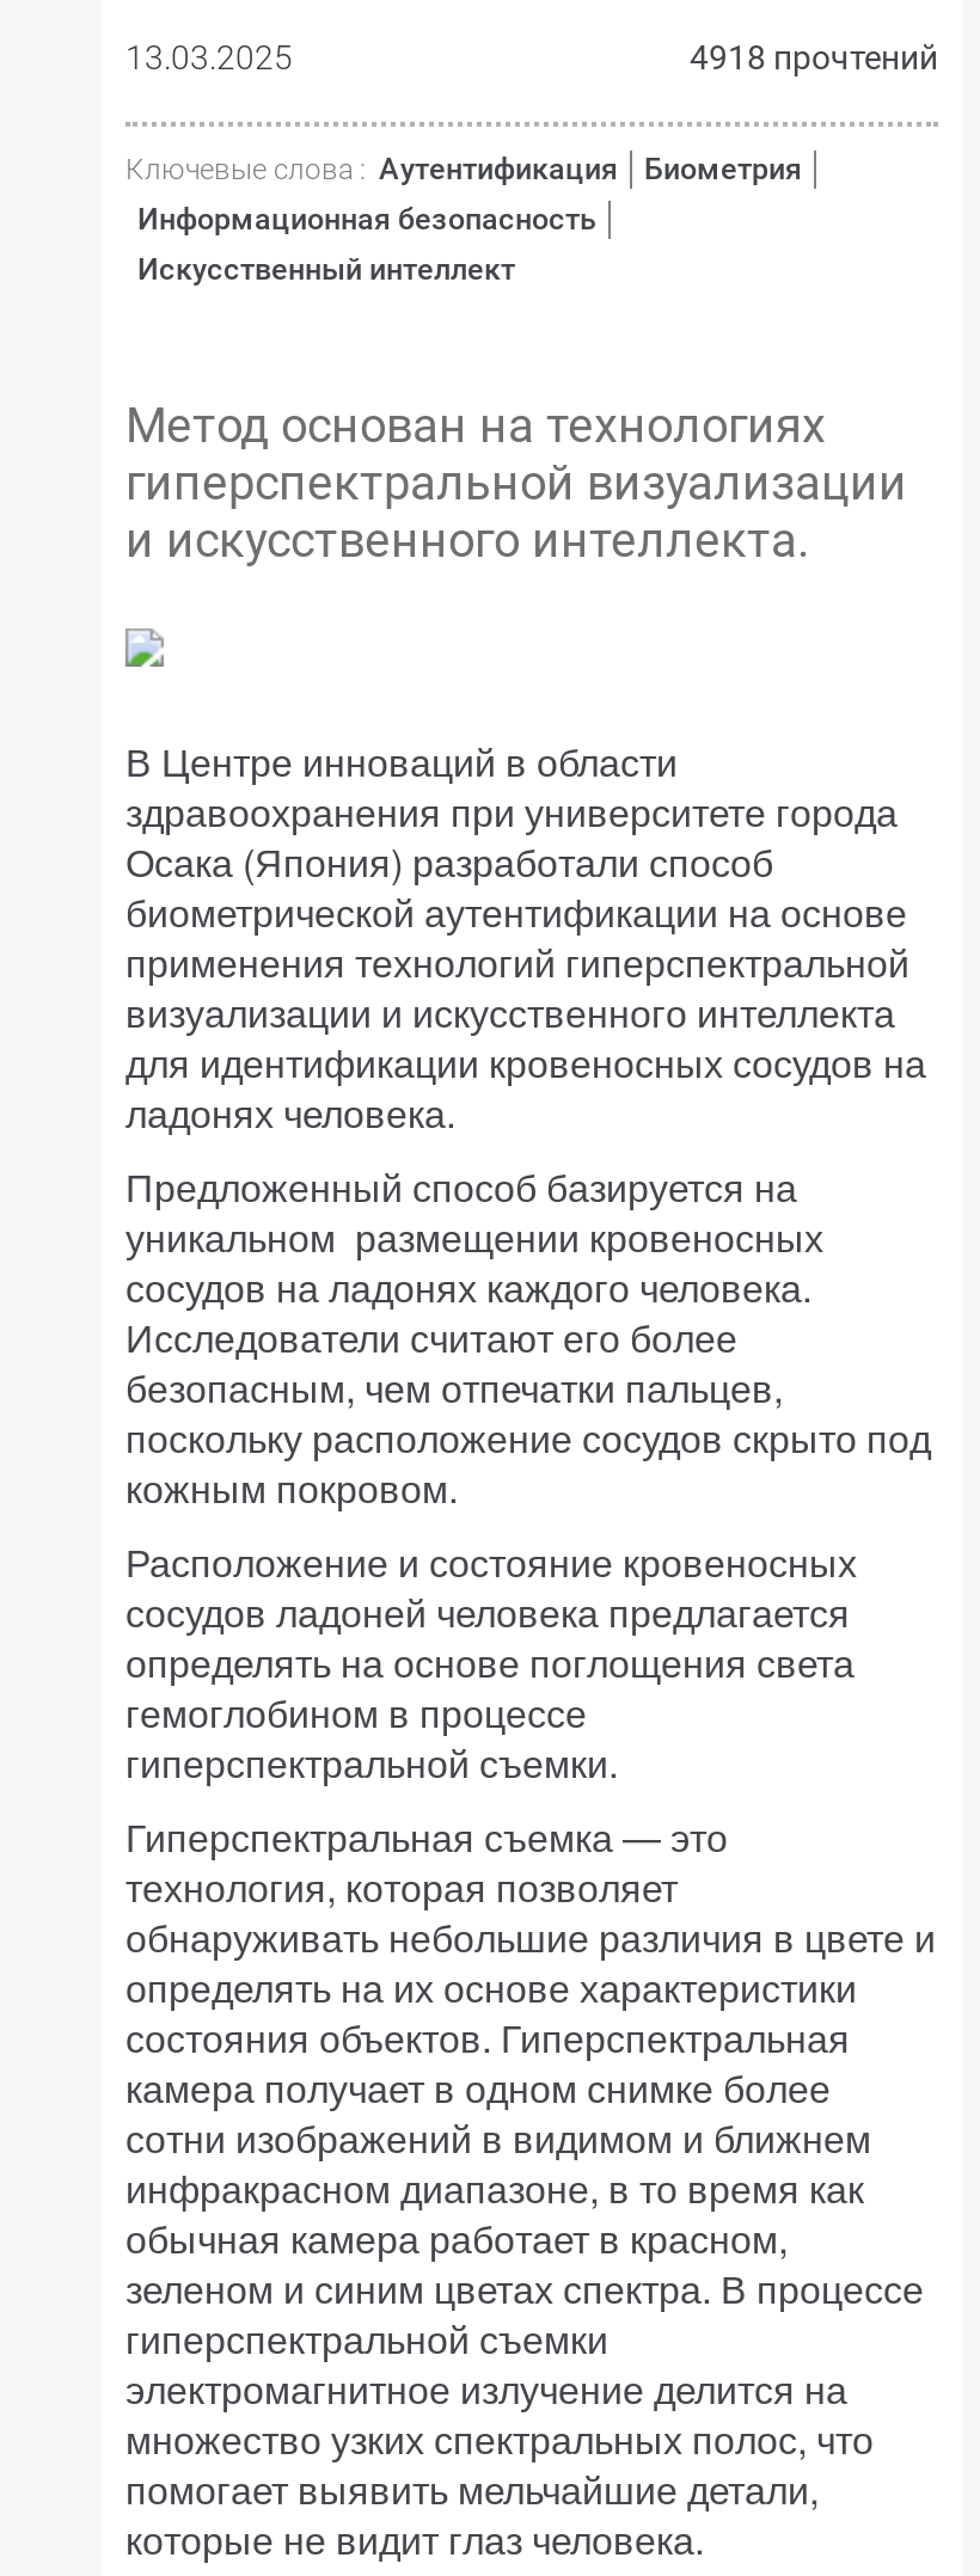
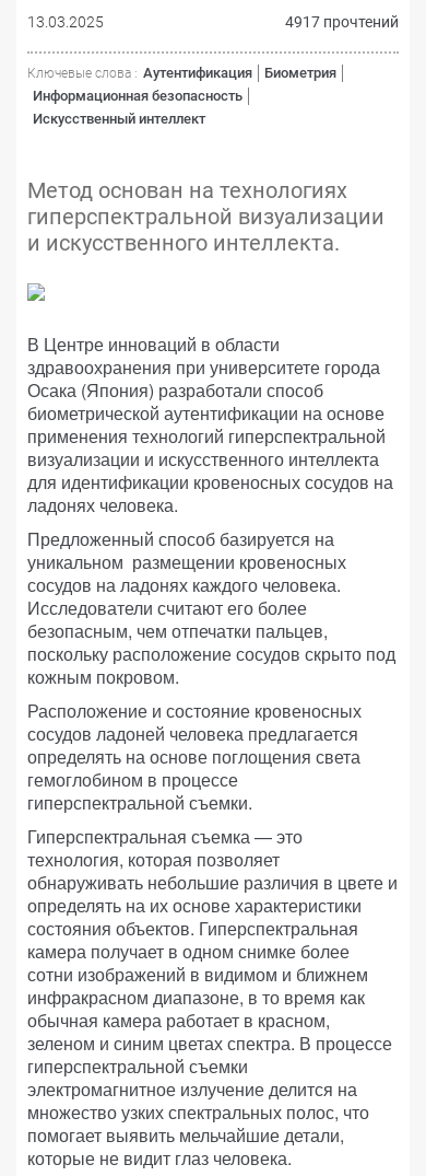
- 4918 прочтений
+ 4917 прочтений
